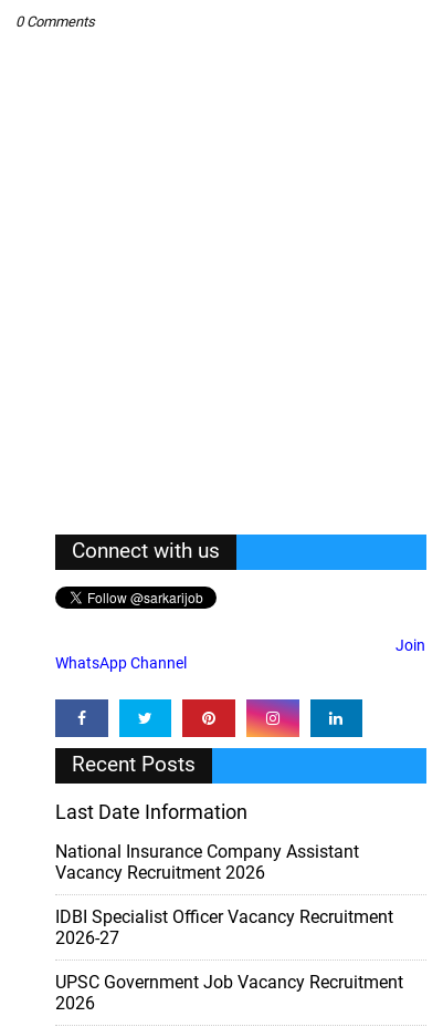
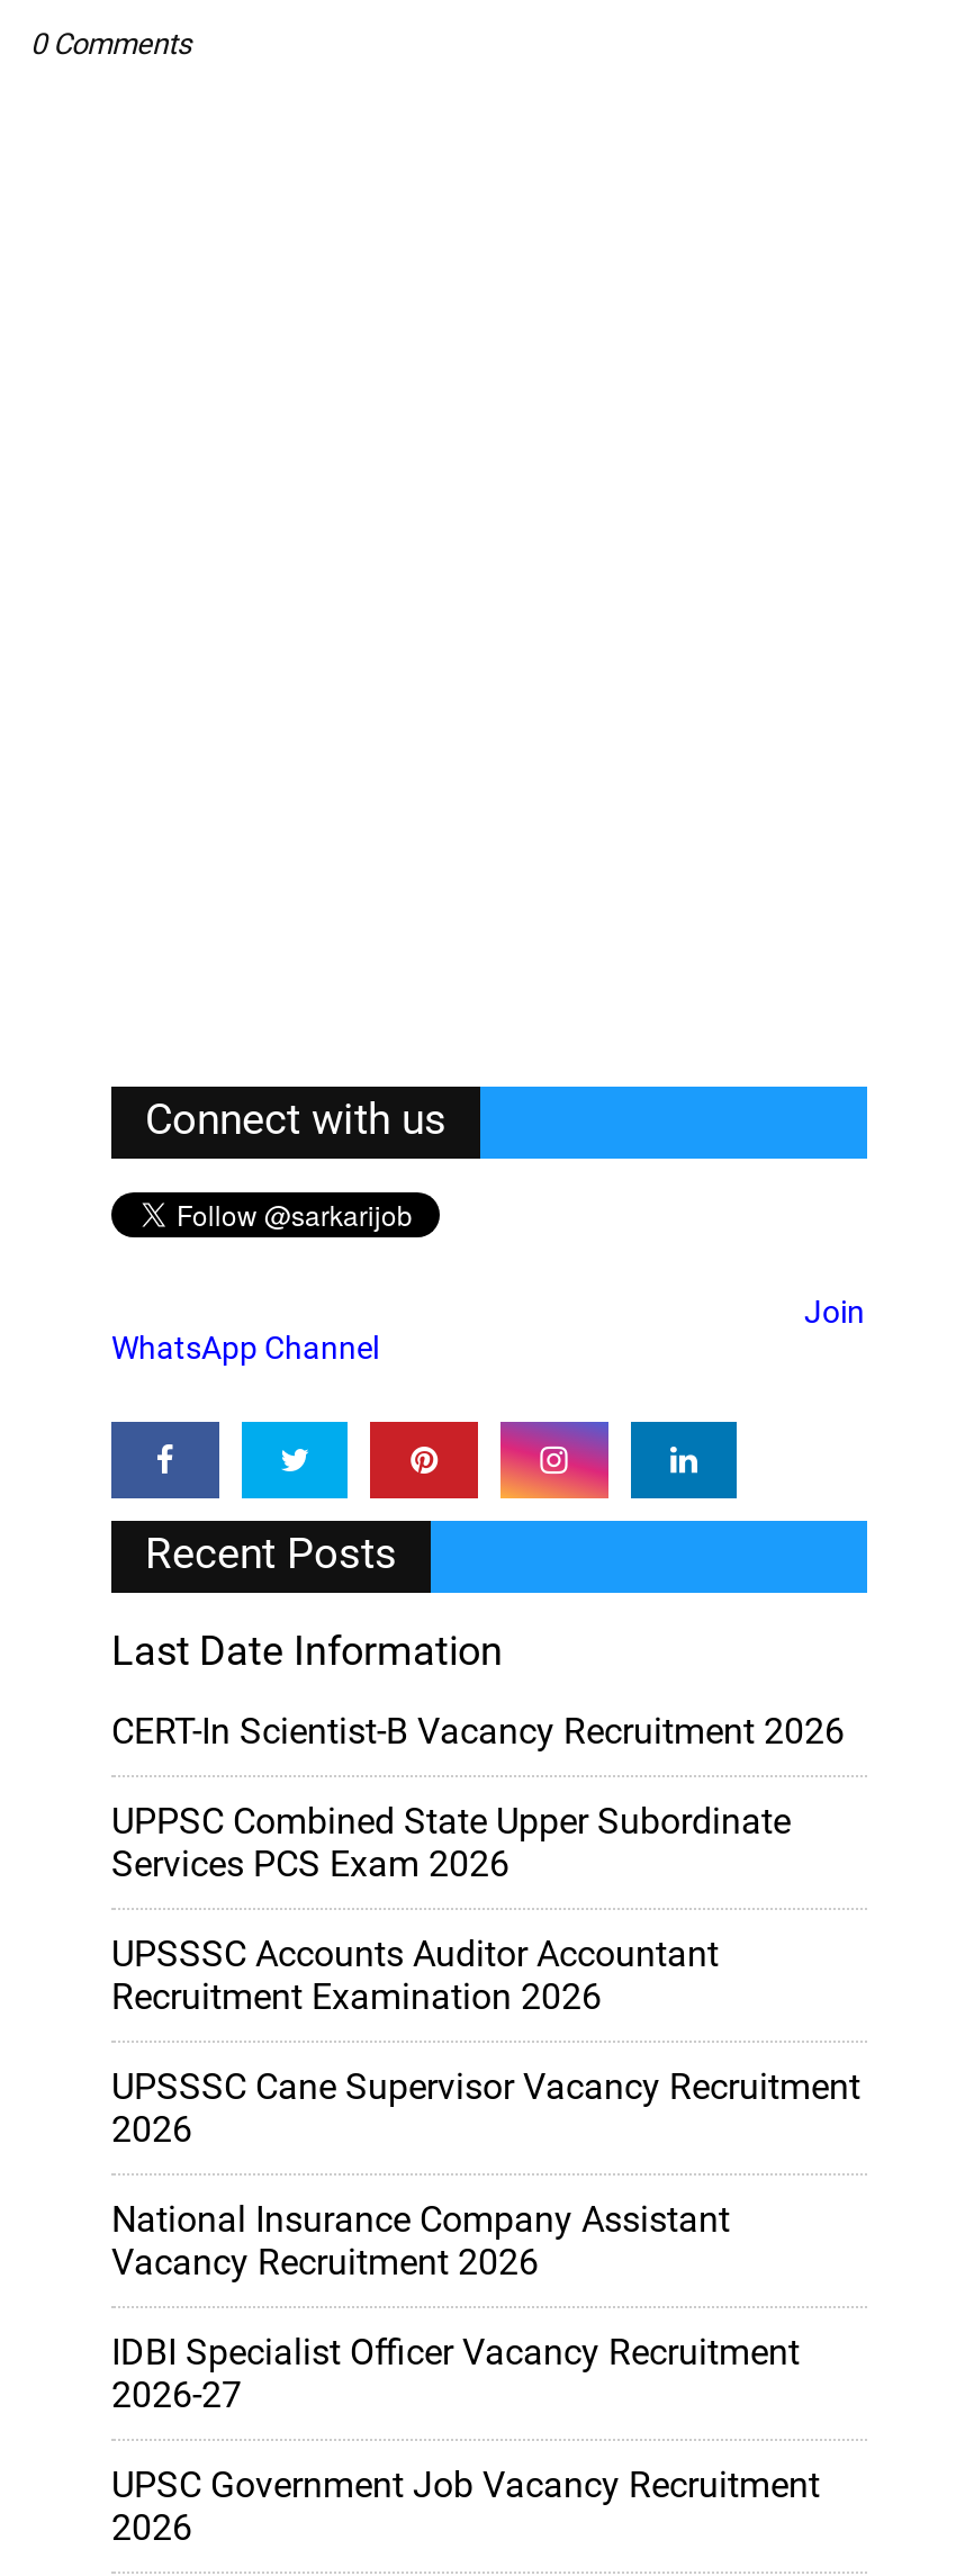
+ CERT-In Scientist-B Vacancy Recruitment 2026
+ UPPSC Combined State Upper Subordinate
+ Services PCS Exam 2026
+ UPSSSC Accounts Auditor Accountant
+ Recruitment Examination 2026
+ UPSSSC Cane Supervisor Vacancy Recruitment
+ 2026
